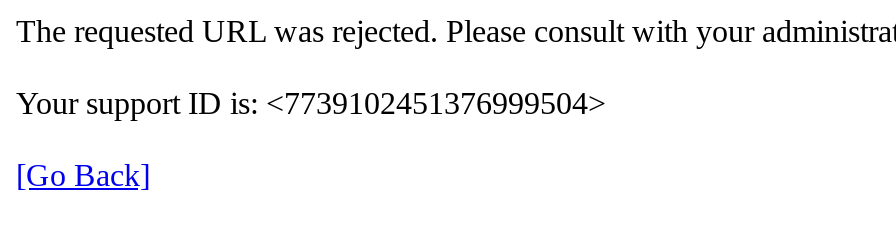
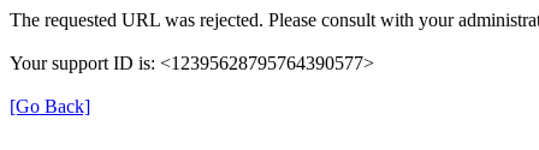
- Your support ID is: <7739102451376999504>
+ Your support ID is: <12395628795764390577>
